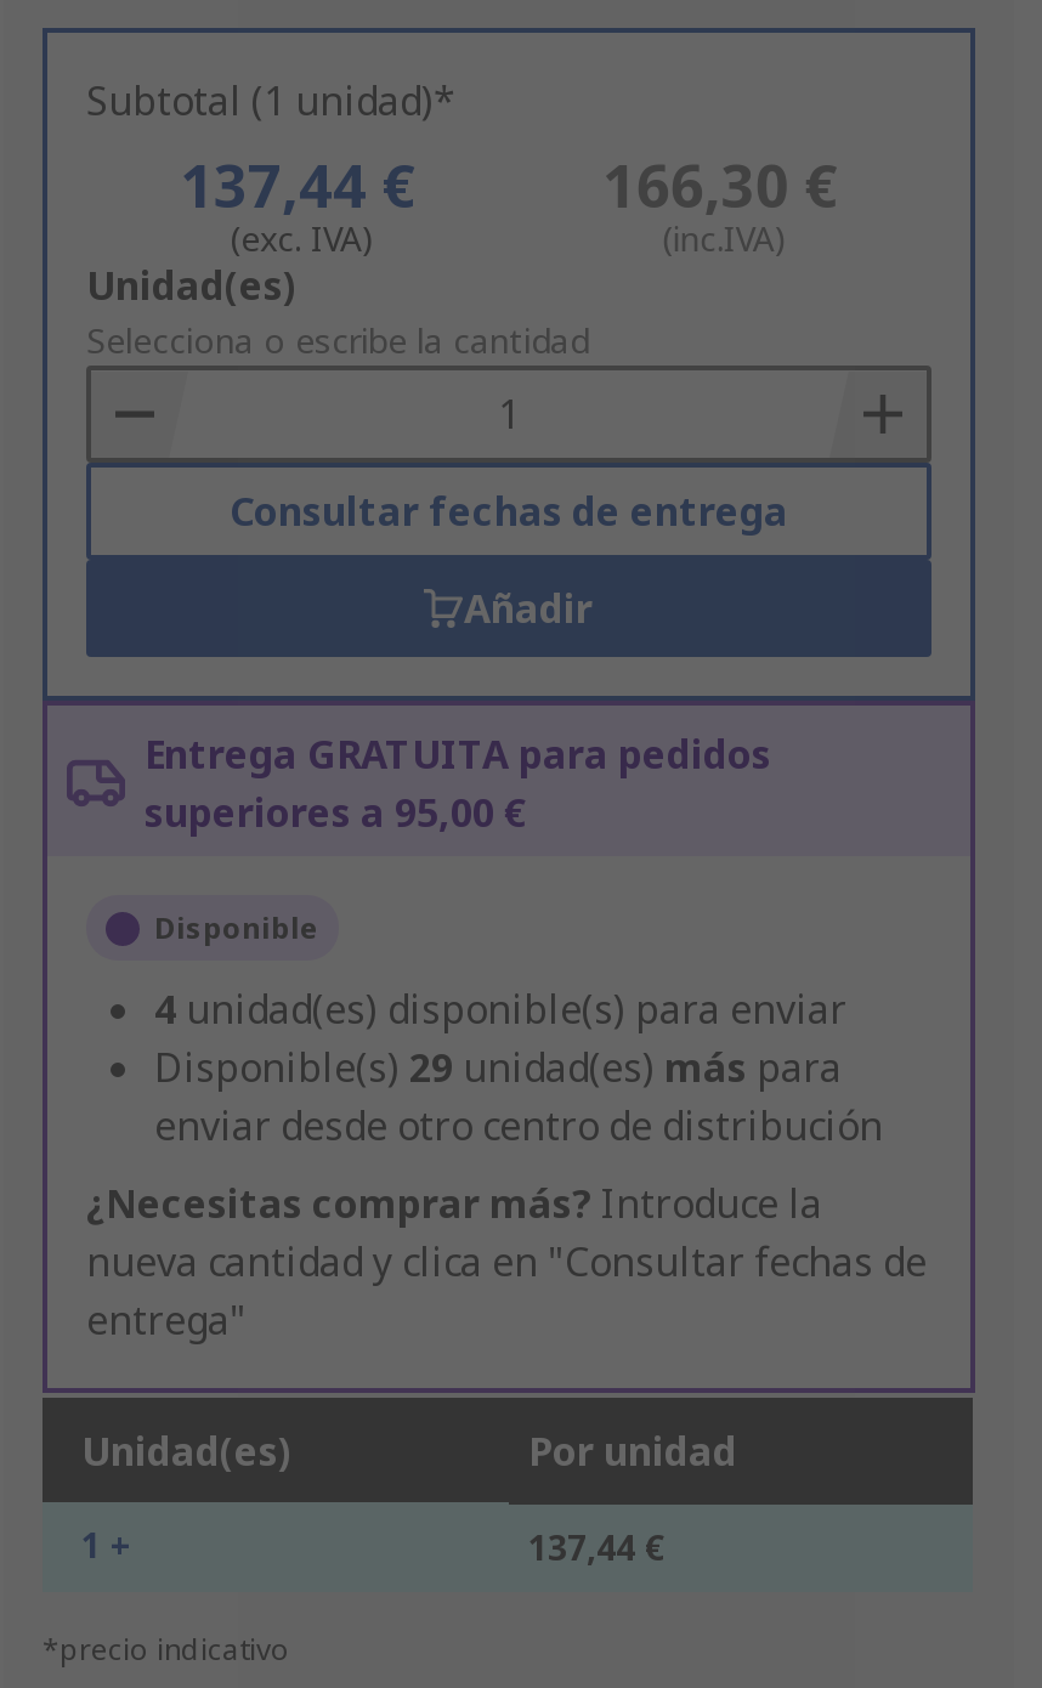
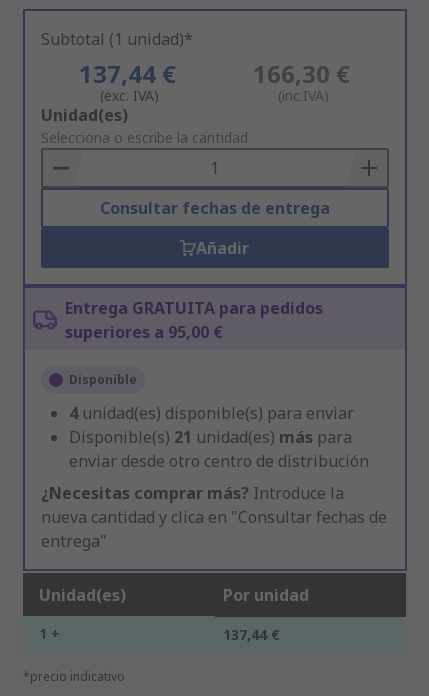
- Disponible(s) 29 unidad(es) más para
+ Disponible(s) 21 unidad(es) más para
